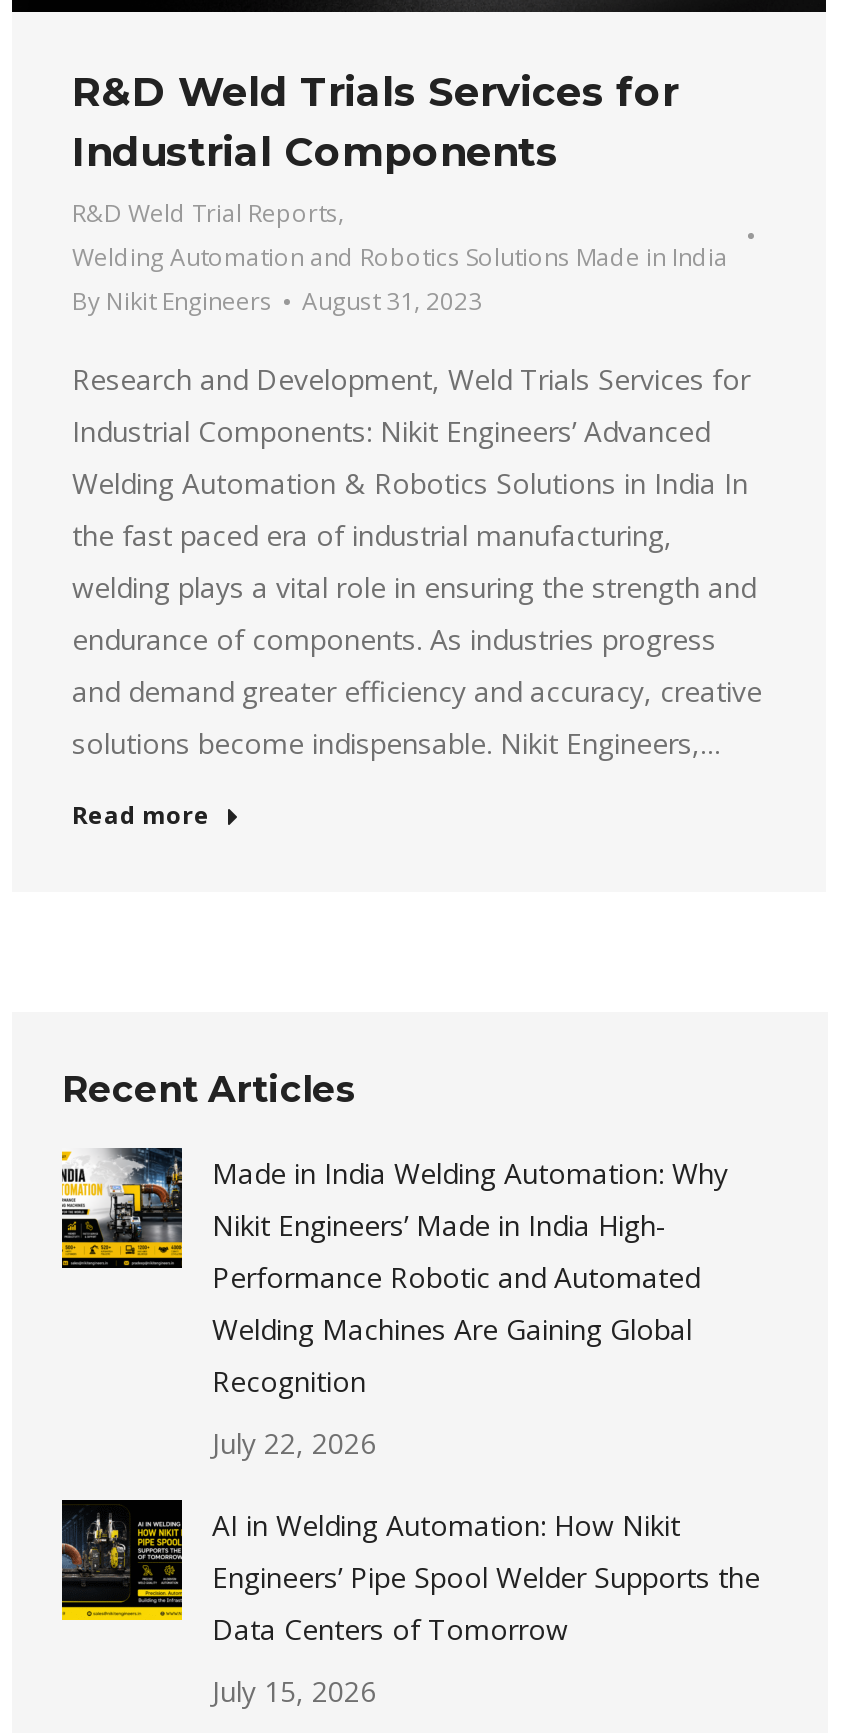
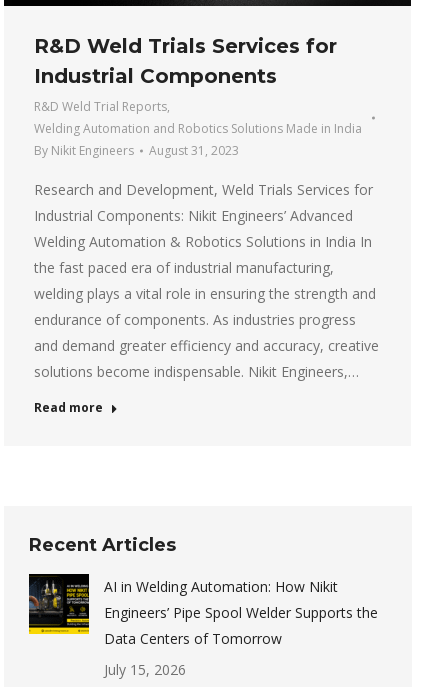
- [image]
- Made in India Welding Automation: Why
- Nikit Engineers’ Made in India High-
- Performance Robotic and Automated
- Welding Machines Are Gaining Global
- Recognition
- July 22, 2026
